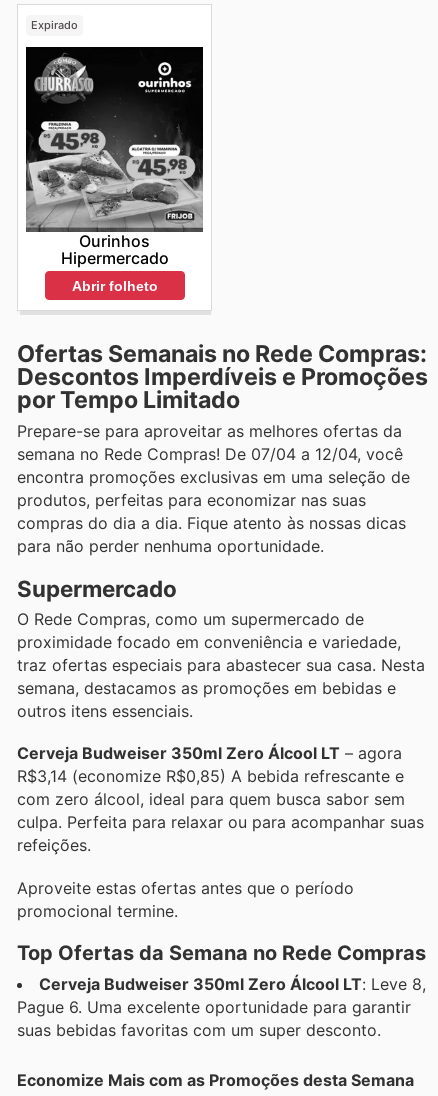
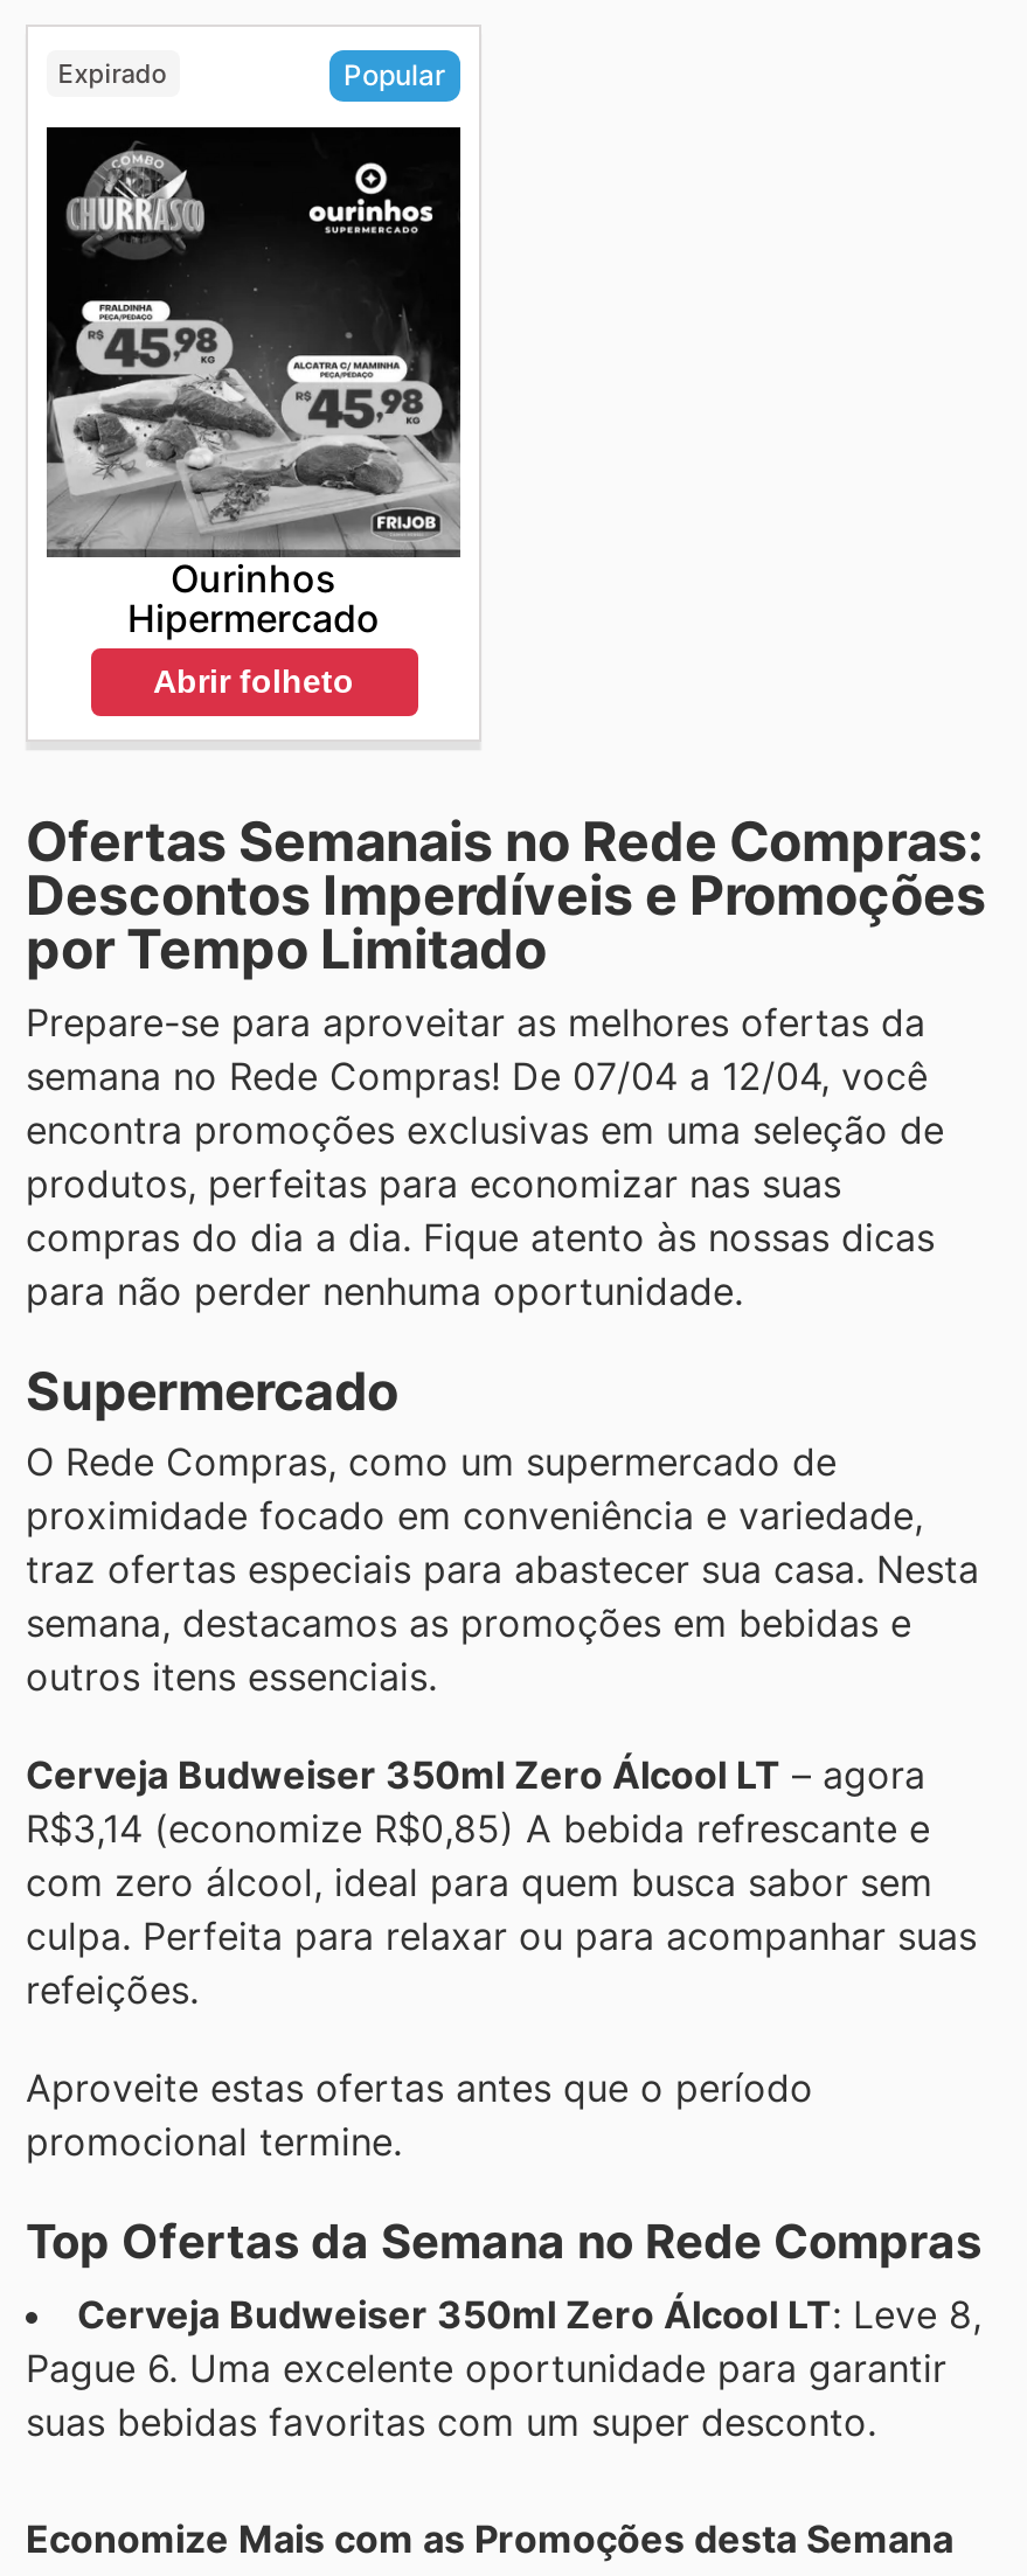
+ Popular
